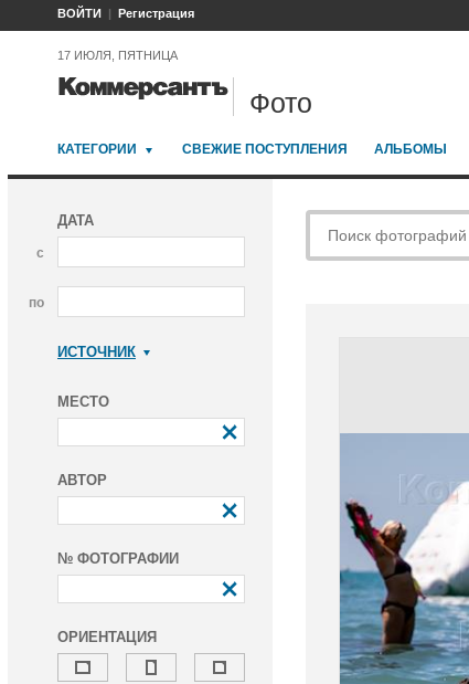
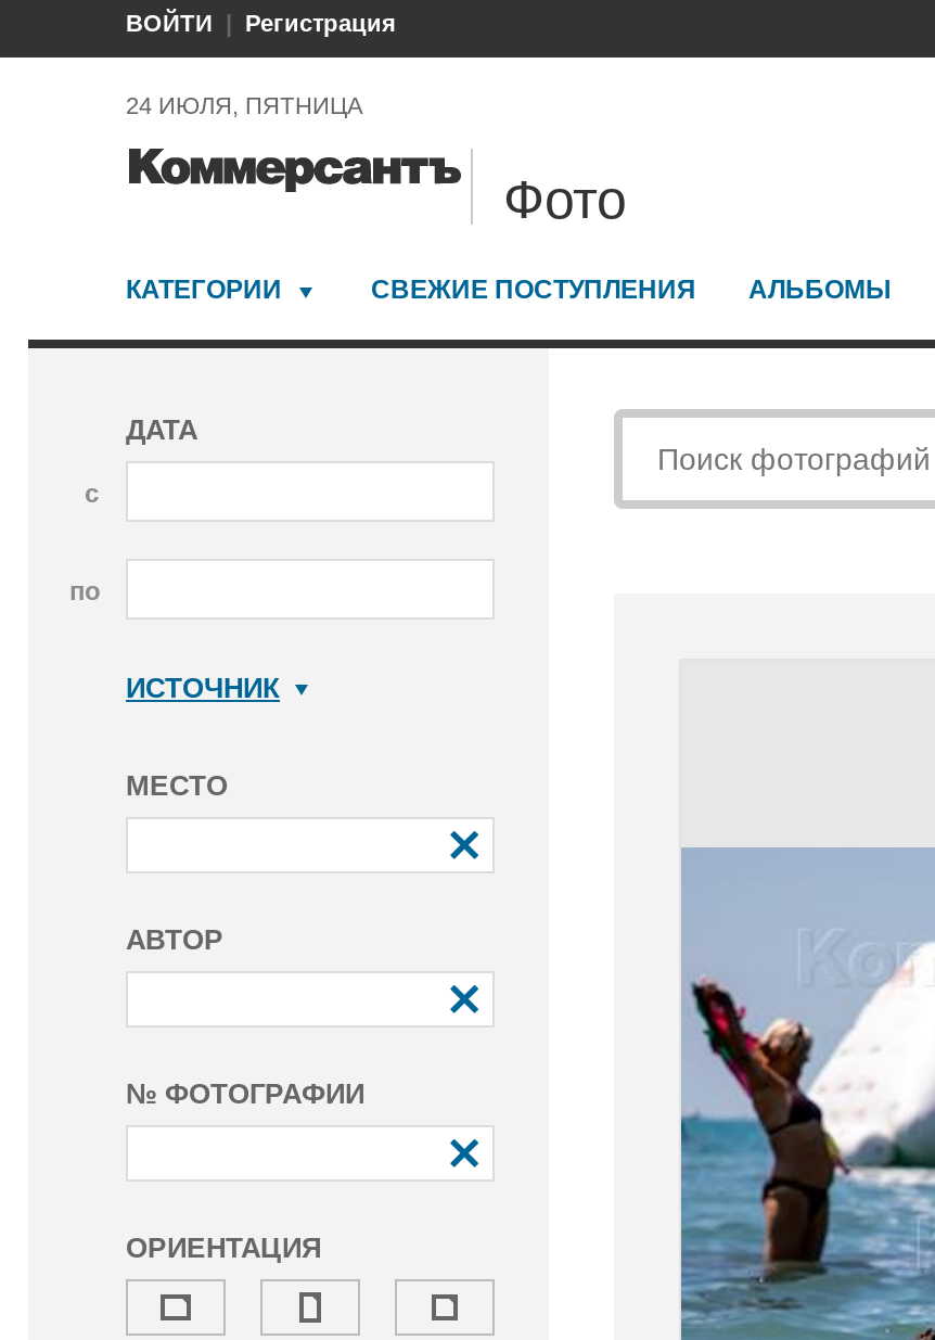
- 17 ИЮЛЯ, ПЯТНИЦА
+ 24 ИЮЛЯ, ПЯТНИЦА
